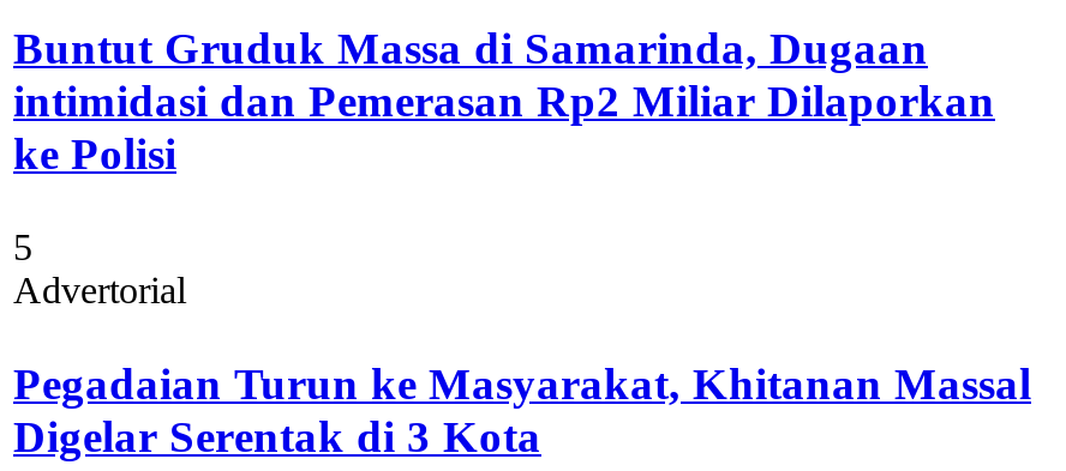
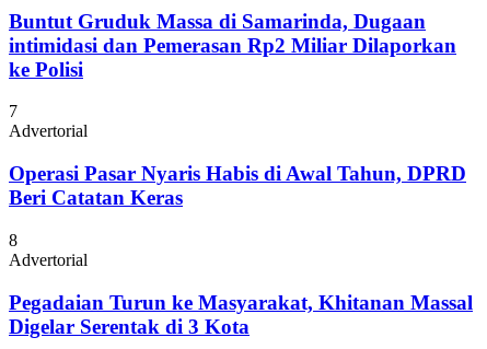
- 5
+ 7
+ Advertorial
+ Operasi Pasar Nyaris Habis di Awal Tahun, DPRD
+ Beri Catatan Keras
+ 8
